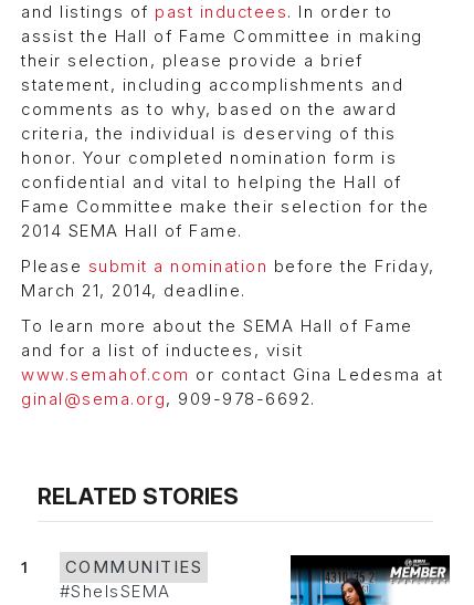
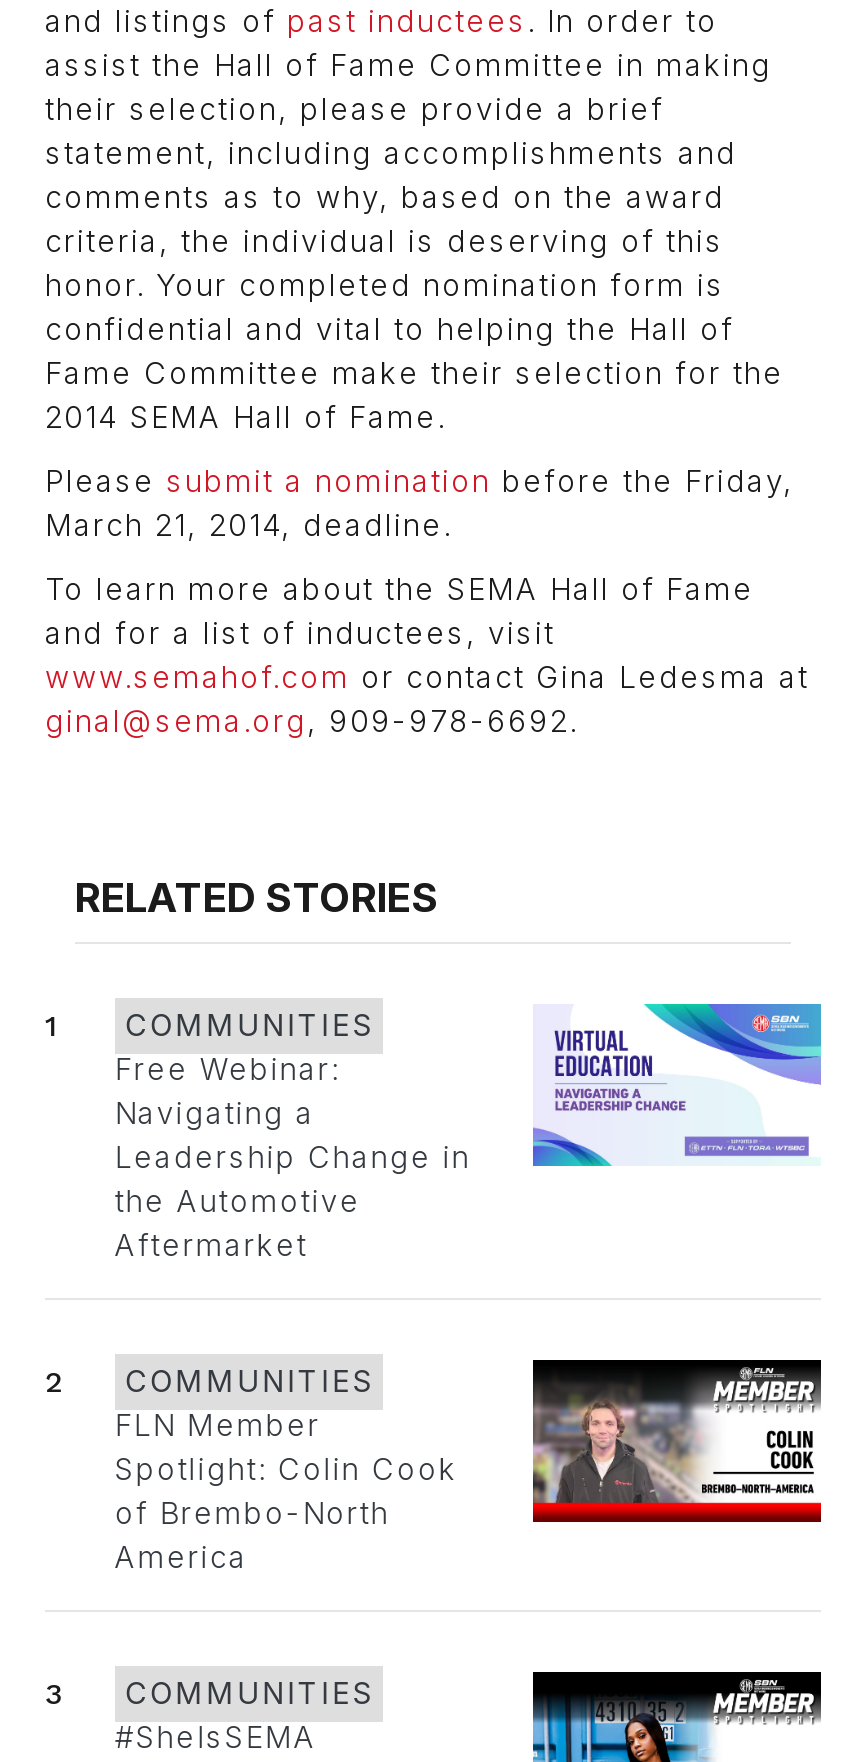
+ [image]
+ Free Webinar:
+ Navigating a
+ Leadership Change in
+ the Automotive
+ Aftermarket

+ [image]
+ 2
+ COMMUNITIES
+ FLN Member
+ Spotlight: Colin Cook
+ of Brembo-North
+ America

+ 3
+ COMMUNITIES
